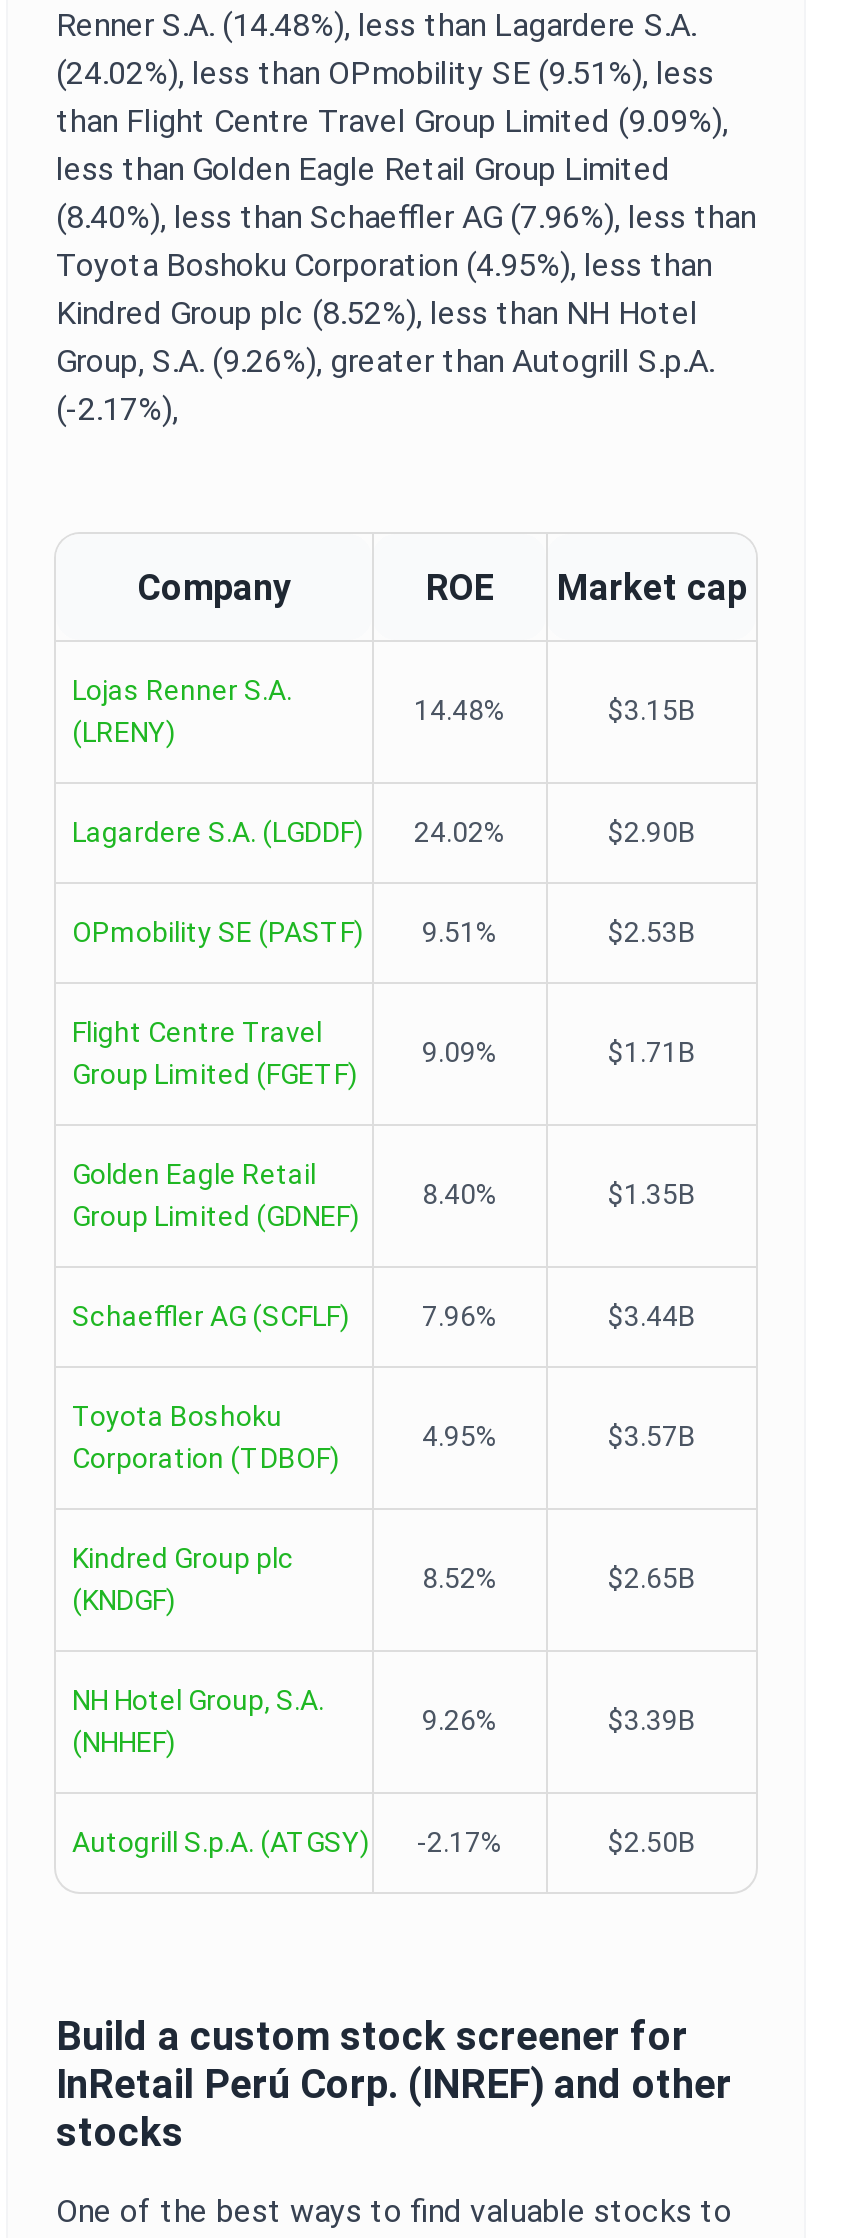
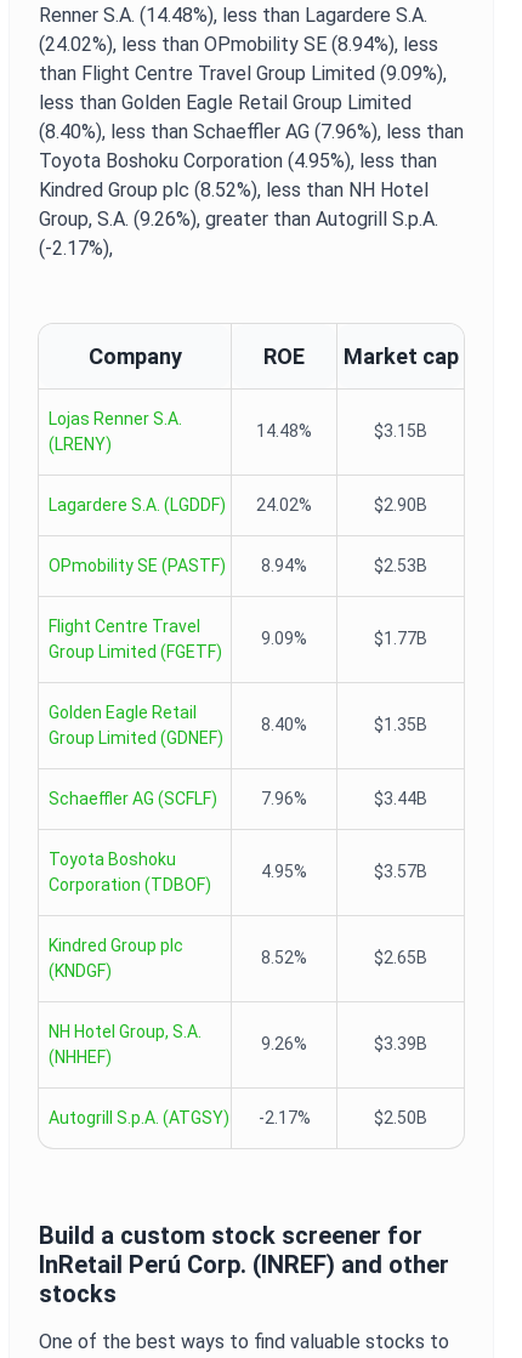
- (24.02%), less than OPmobility SE (9.51%), less
+ (24.02%), less than OPmobility SE (8.94%), less

- OPmobility SE (PASTF) 9.51%
+ OPmobility SE (PASTF) 8.94%

- $1.71B
+ $1.77B
